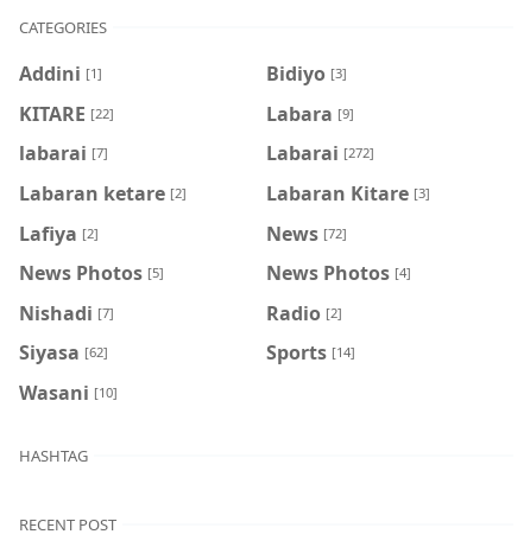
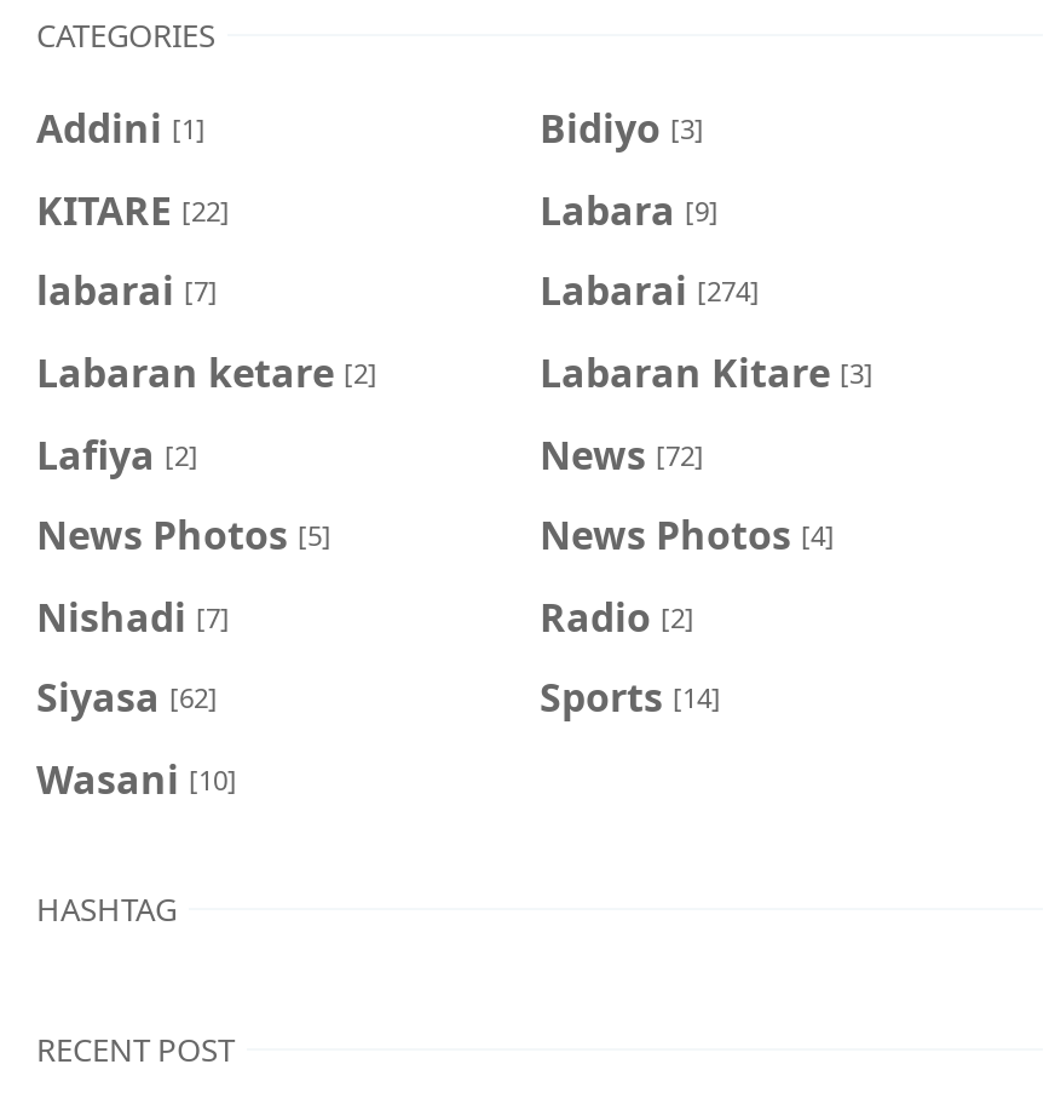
- Labarai [272]
+ Labarai [274]
